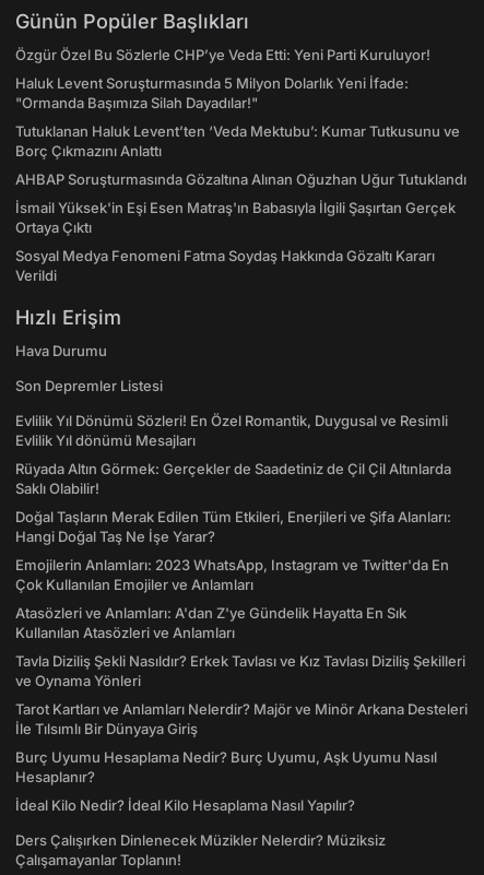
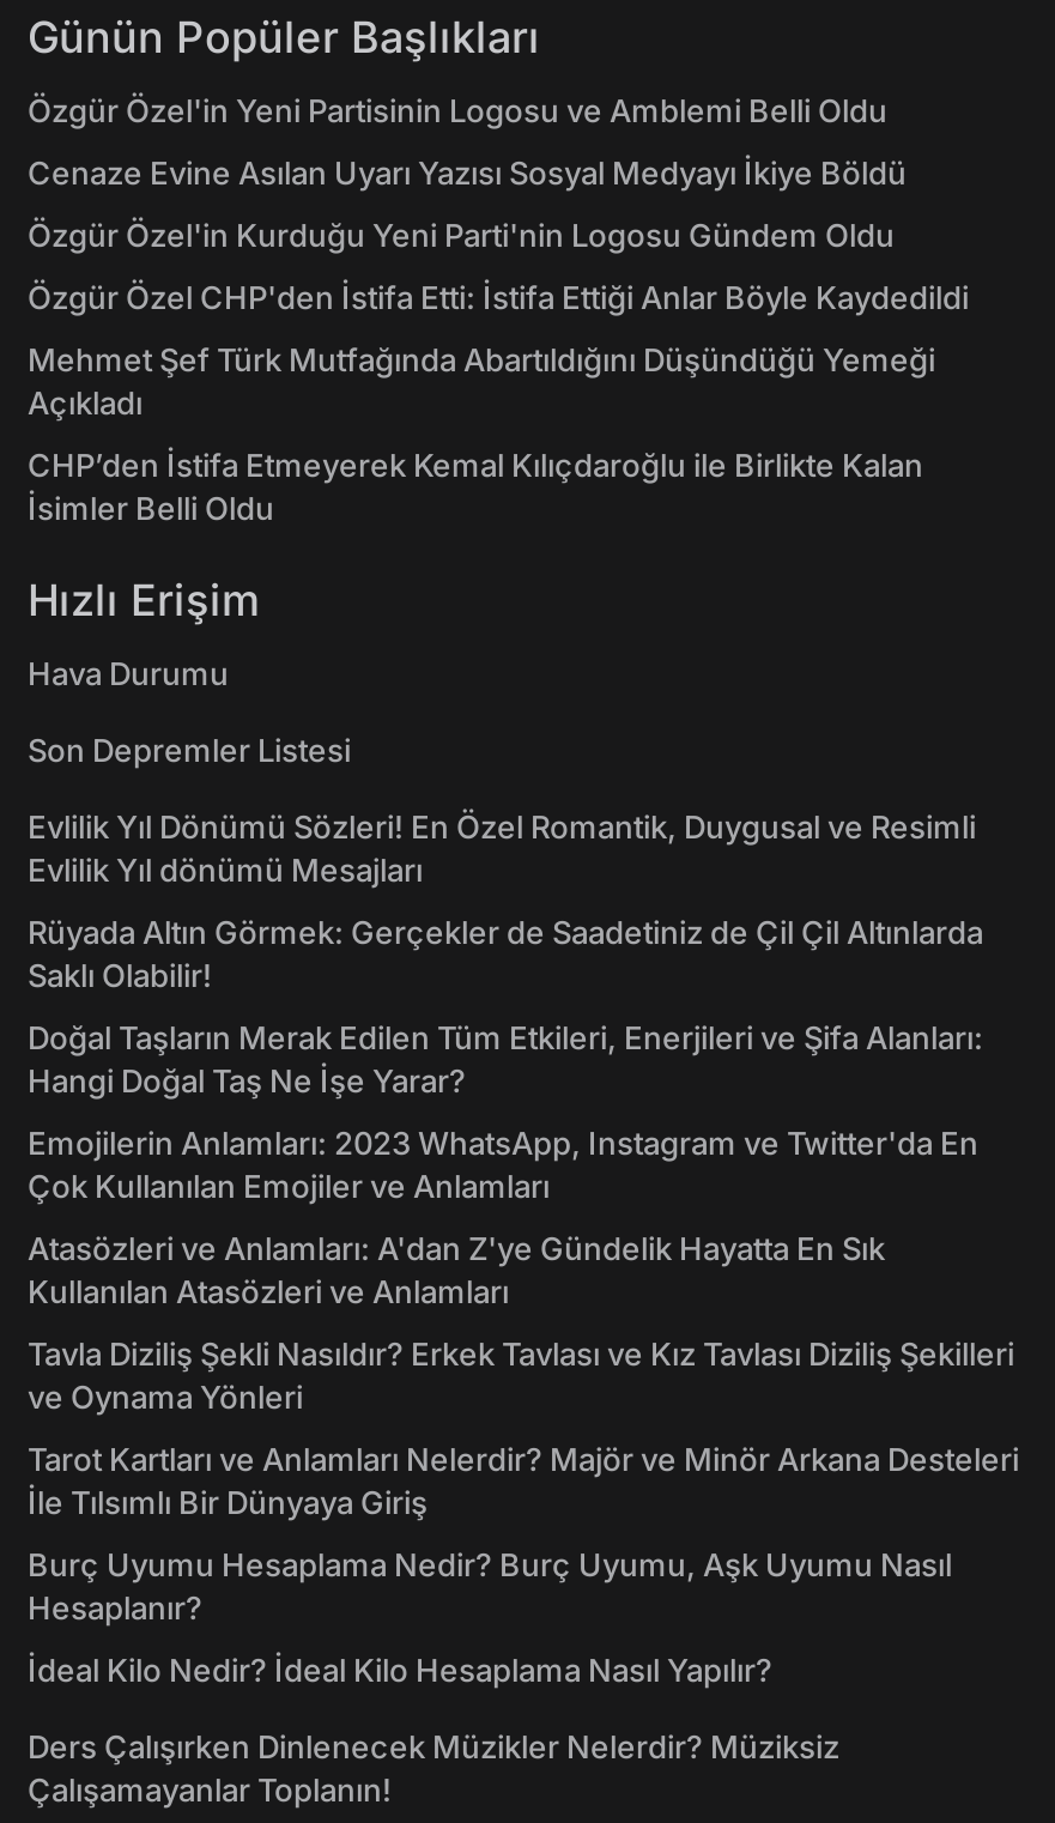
- Özgür Özel Bu Sözlerle CHP’ye Veda Etti: Yeni Parti Kuruluyor!
+ Özgür Özel'in Yeni Partisinin Logosu ve Amblemi Belli Oldu

- Haluk Levent Soruşturmasında 5 Milyon Dolarlık Yeni İfade:
- "Ormanda Başımıza Silah Dayadılar!"
+ Cenaze Evine Asılan Uyarı Yazısı Sosyal Medyayı İkiye Böldü

- Tutuklanan Haluk Levent’ten ‘Veda Mektubu’: Kumar Tutkusunu ve
- Borç Çıkmazını Anlattı
+ Özgür Özel'in Kurduğu Yeni Parti'nin Logosu Gündem Oldu

- AHBAP Soruşturmasında Gözaltına Alınan Oğuzhan Uğur Tutuklandı
+ Özgür Özel CHP'den İstifa Etti: İstifa Ettiği Anlar Böyle Kaydedildi

- İsmail Yüksek'in Eşi Esen Matraş'ın Babasıyla İlgili Şaşırtan Gerçek
- Ortaya Çıktı
+ Mehmet Şef Türk Mutfağında Abartıldığını Düşündüğü Yemeği
+ Açıkladı

- Sosyal Medya Fenomeni Fatma Soydaş Hakkında Gözaltı Kararı
- Verildi
+ CHP’den İstifa Etmeyerek Kemal Kılıçdaroğlu ile Birlikte Kalan
+ İsimler Belli Oldu
